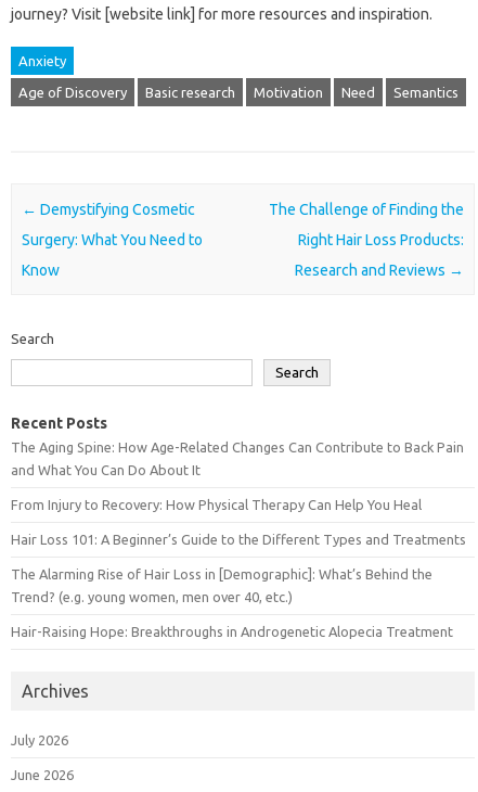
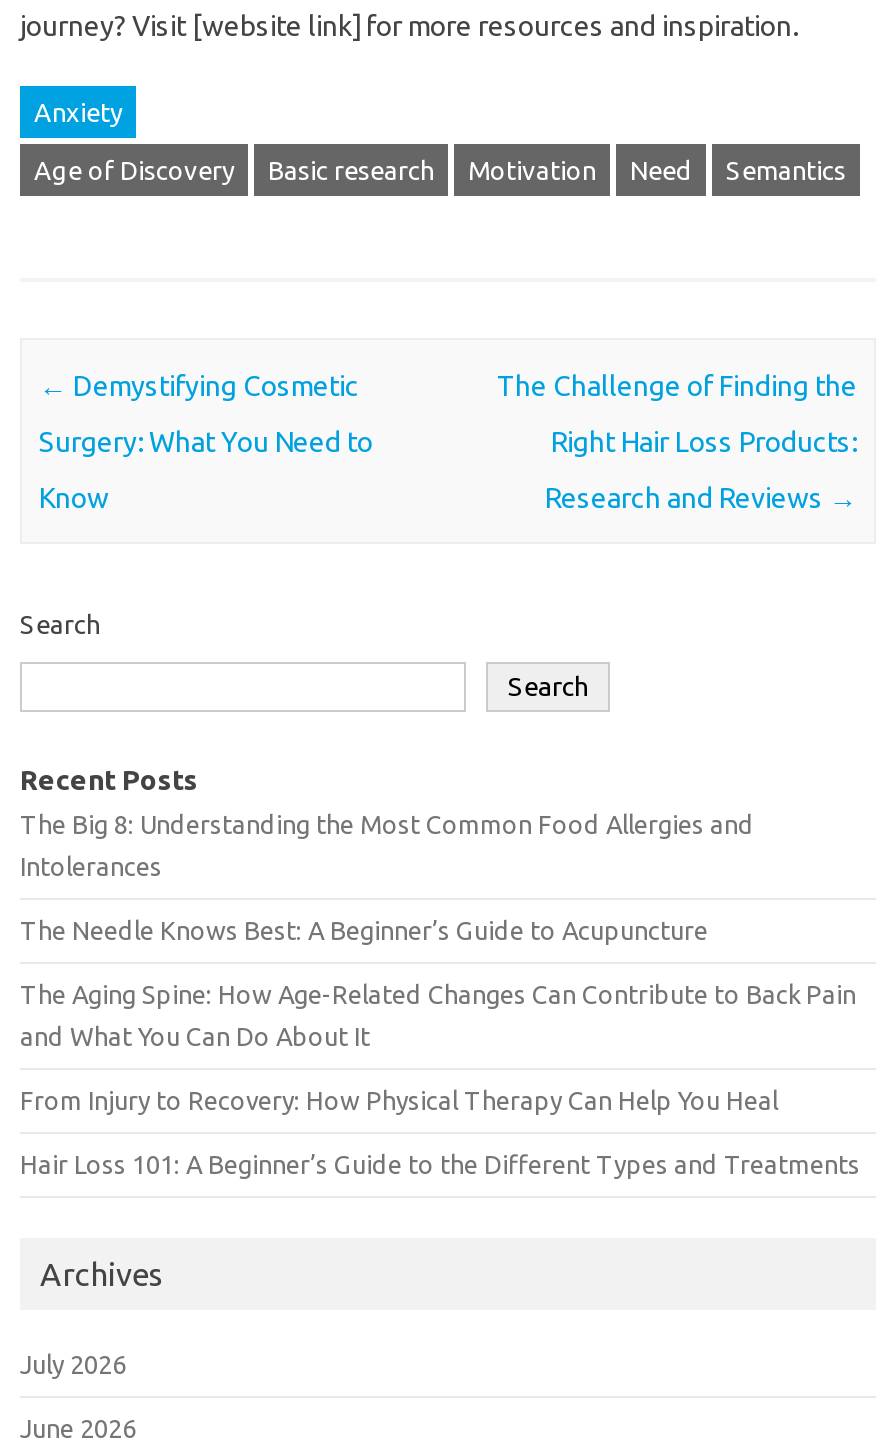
+ The Big 8: Understanding the Most Common Food Allergies and
+ Intolerances
+ The Needle Knows Best: A Beginner’s Guide to Acupuncture

moved down: The Aging Spine: How Age-Related Changes Can Contribute to Back Pain | and What You Can Do About It | From Injury to Recovery: How Physical Therapy Can Help You Heal | Hair Loss 101: A Beginner’s Guide to the Different Types and Treatments

- The Alarming Rise of Hair Loss in [Demographic]: What’s Behind the
- Trend? (e.g. young women, men over 40, etc.)
- Hair-Raising Hope: Breakthroughs in Androgenetic Alopecia Treatment
